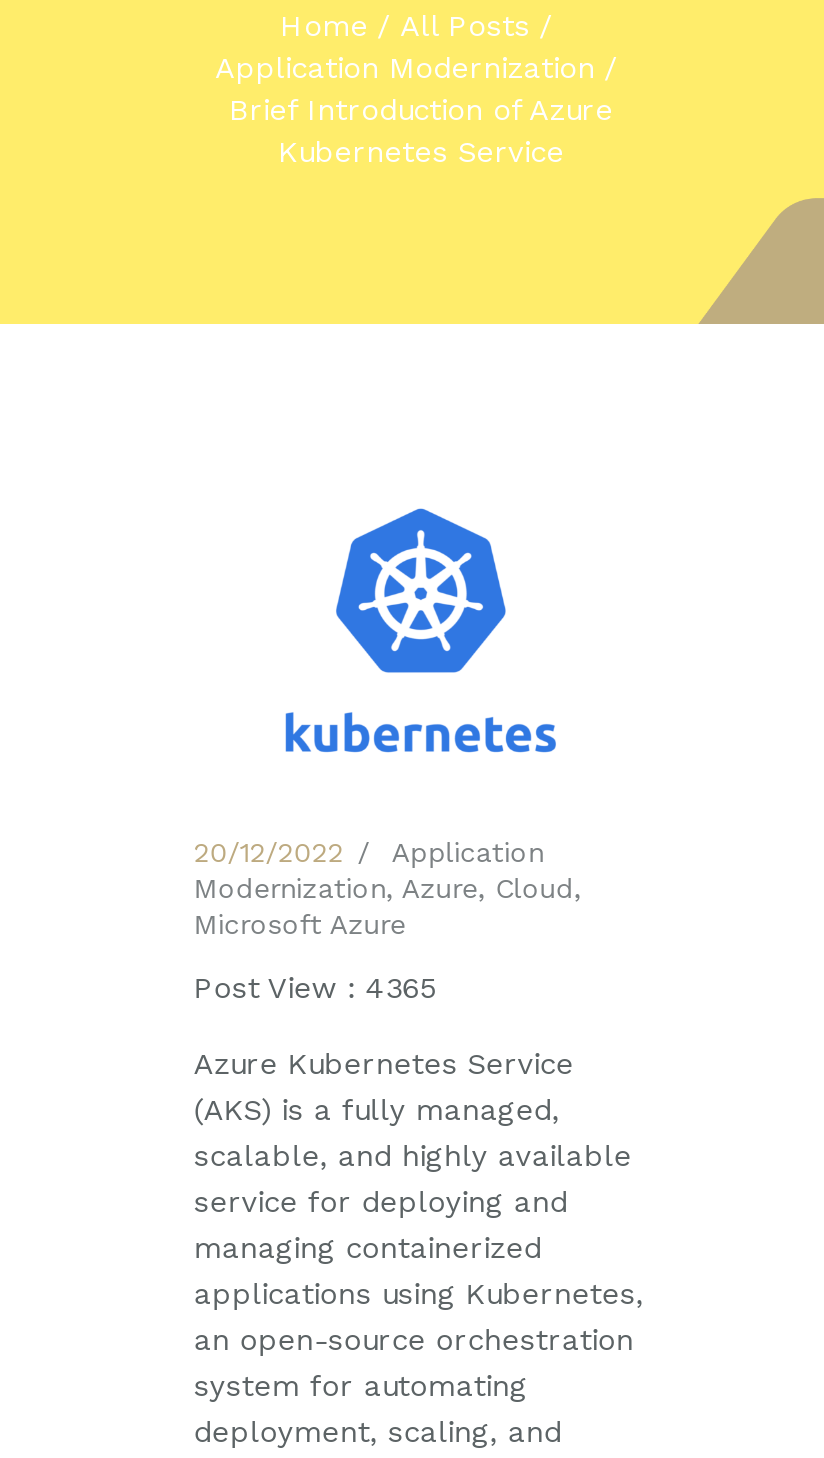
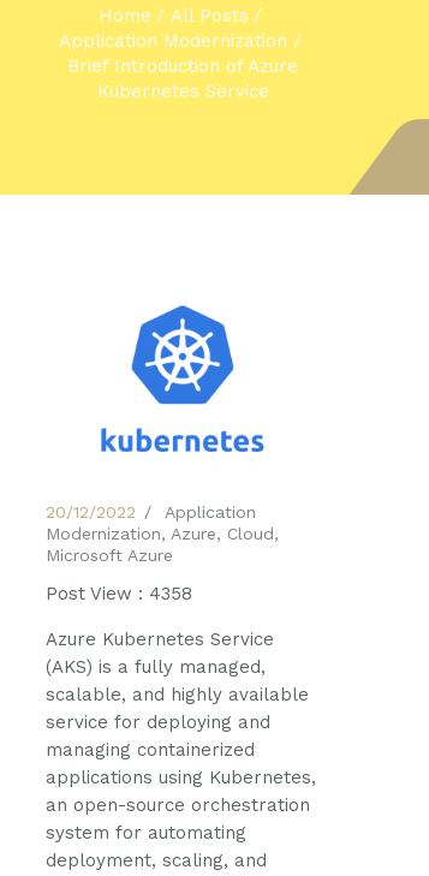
- Post View : 4365
+ Post View : 4358
